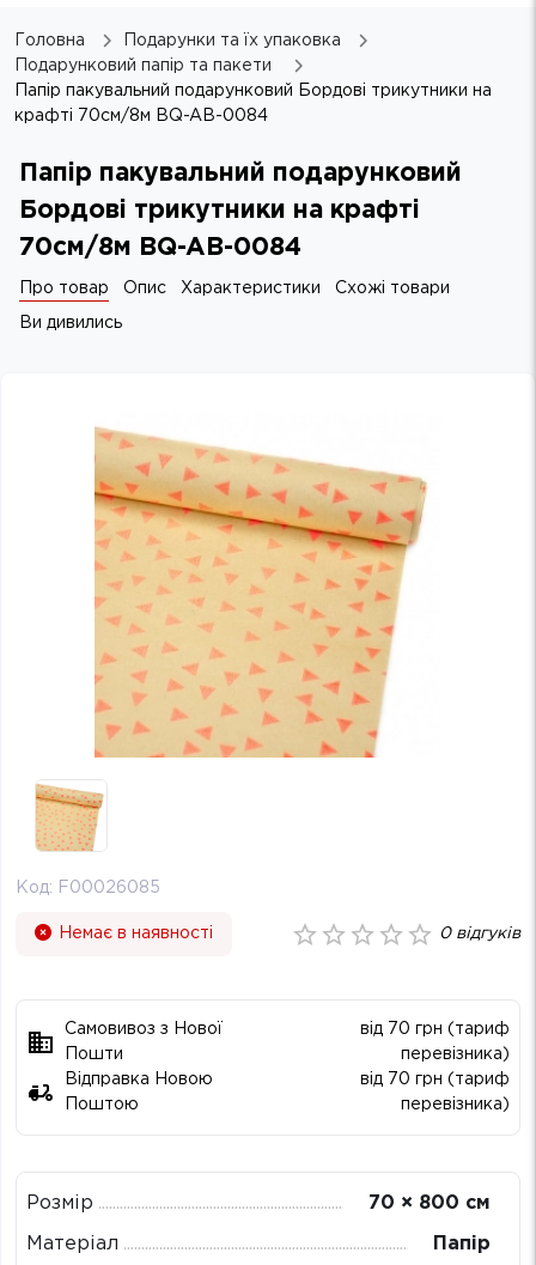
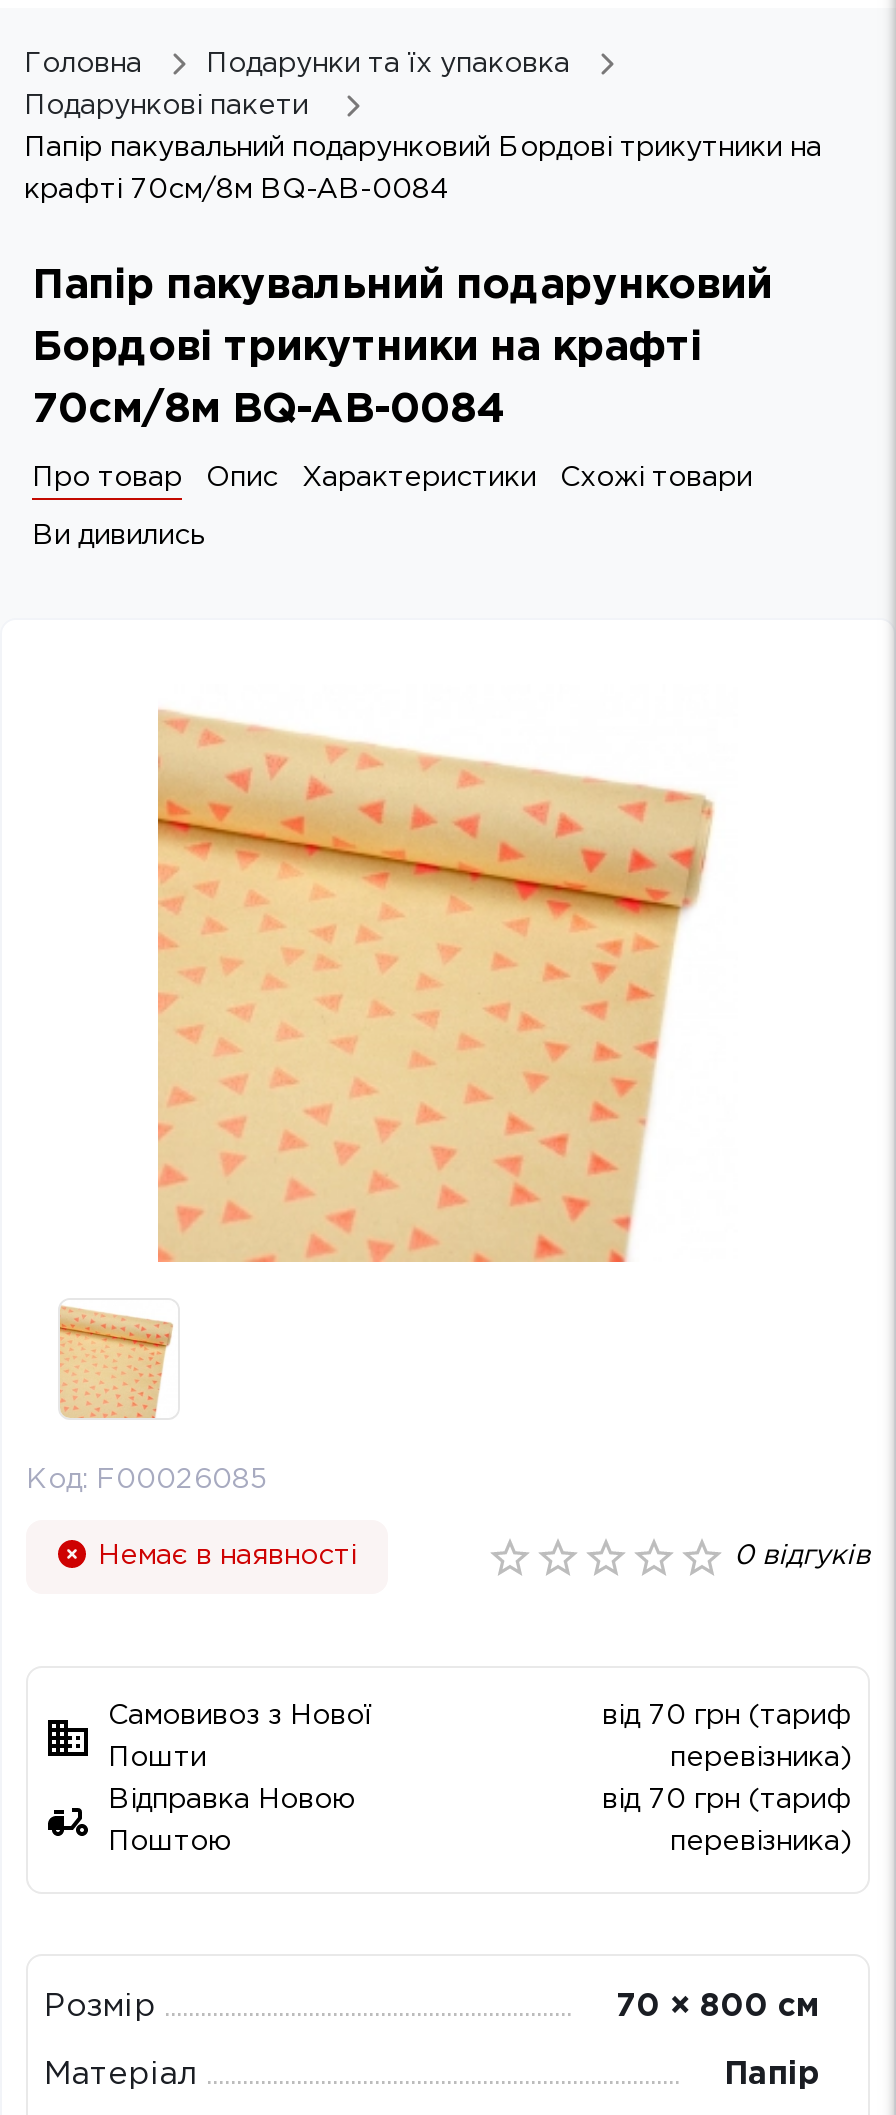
- Подарунковий папір та пакети
+ Подарункові пакети
